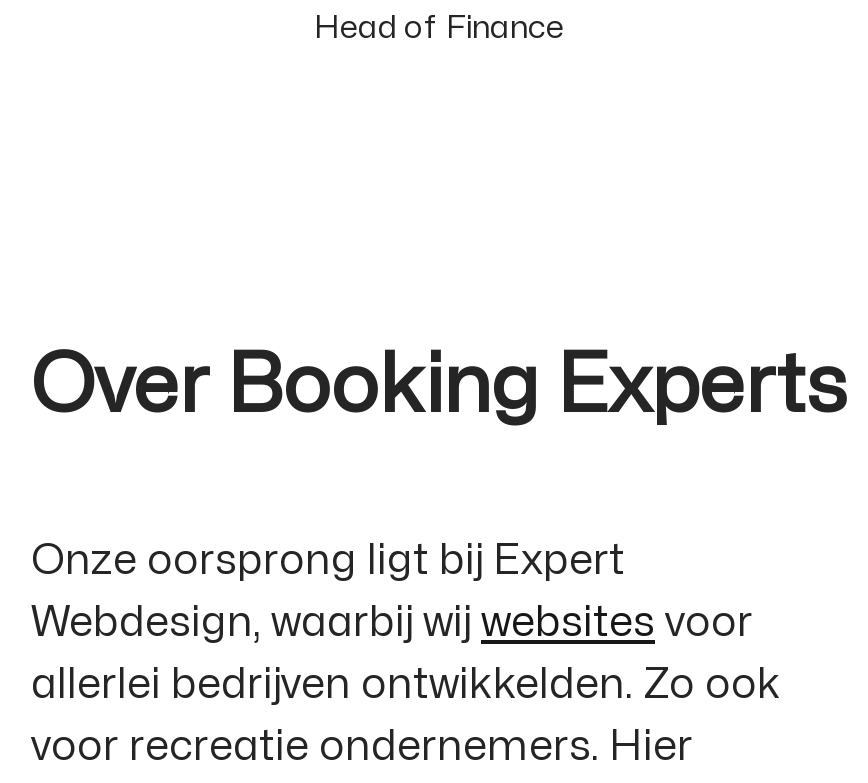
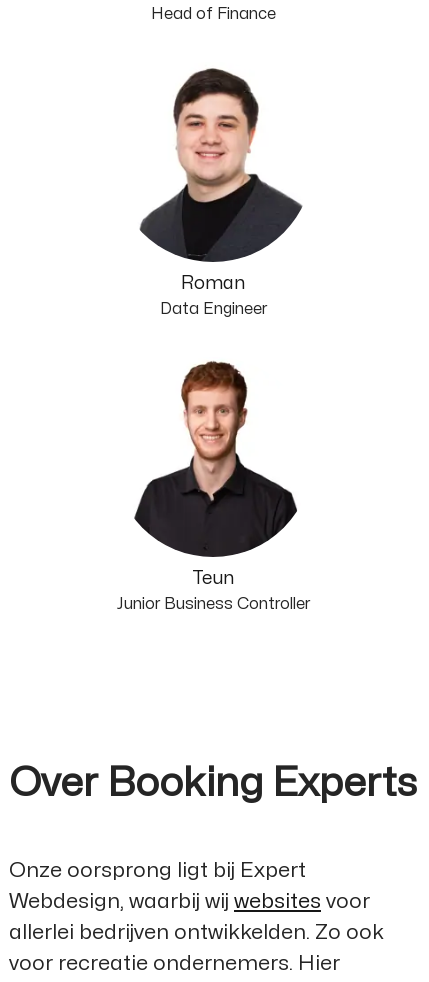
+ [image]
+ Teun
+ Junior Business Controller

+ [image]
+ Roman
+ Data Engineer
